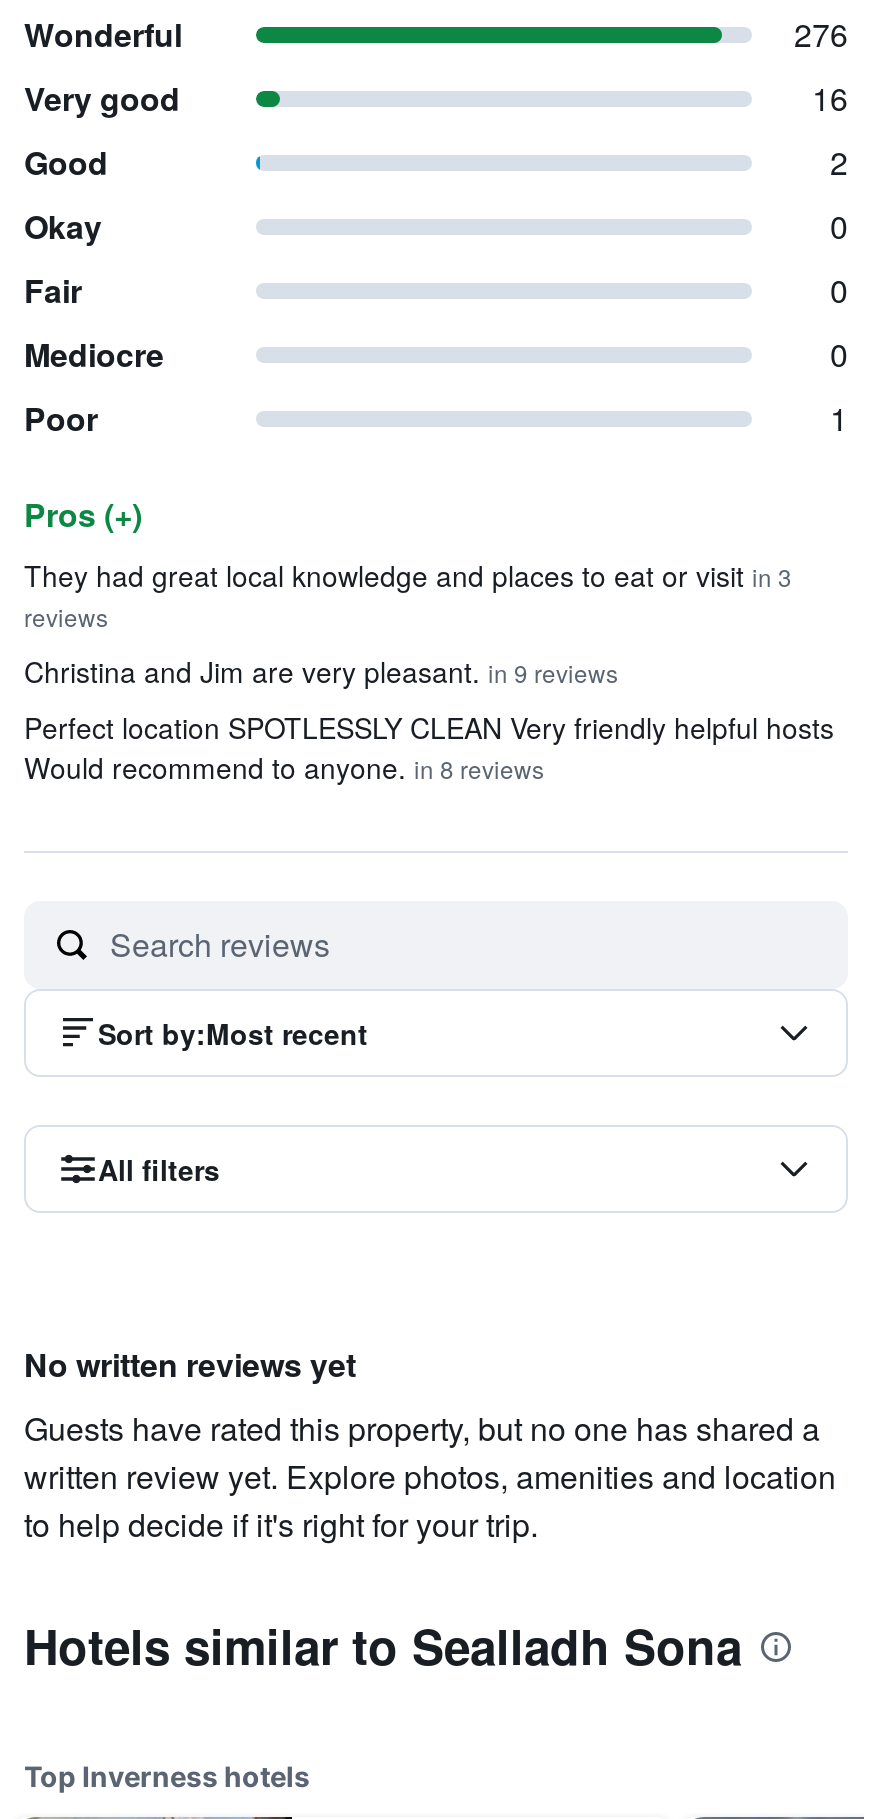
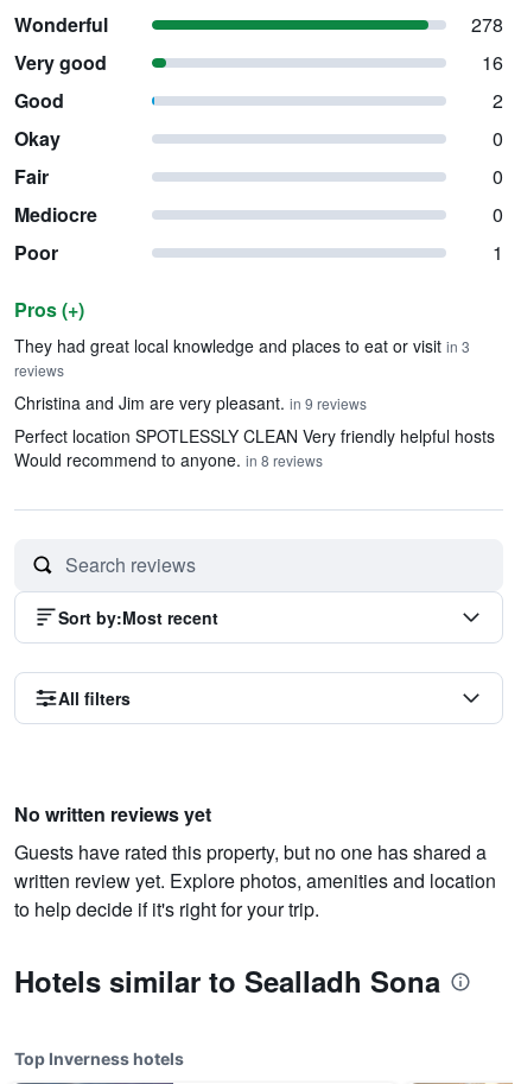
- 276
+ 278
